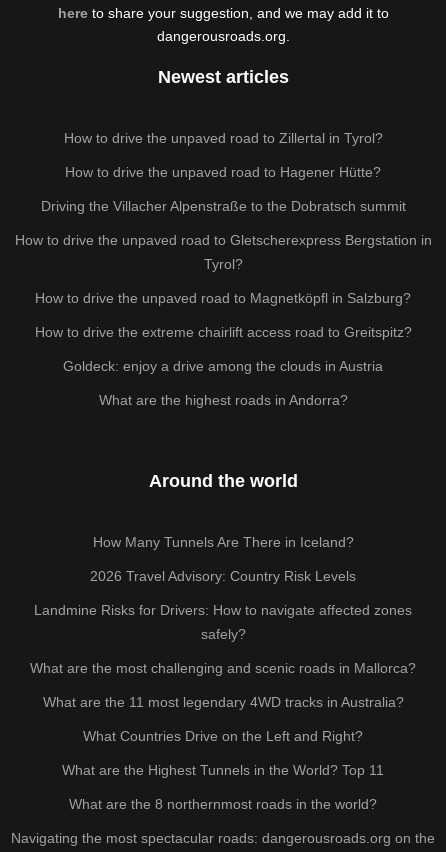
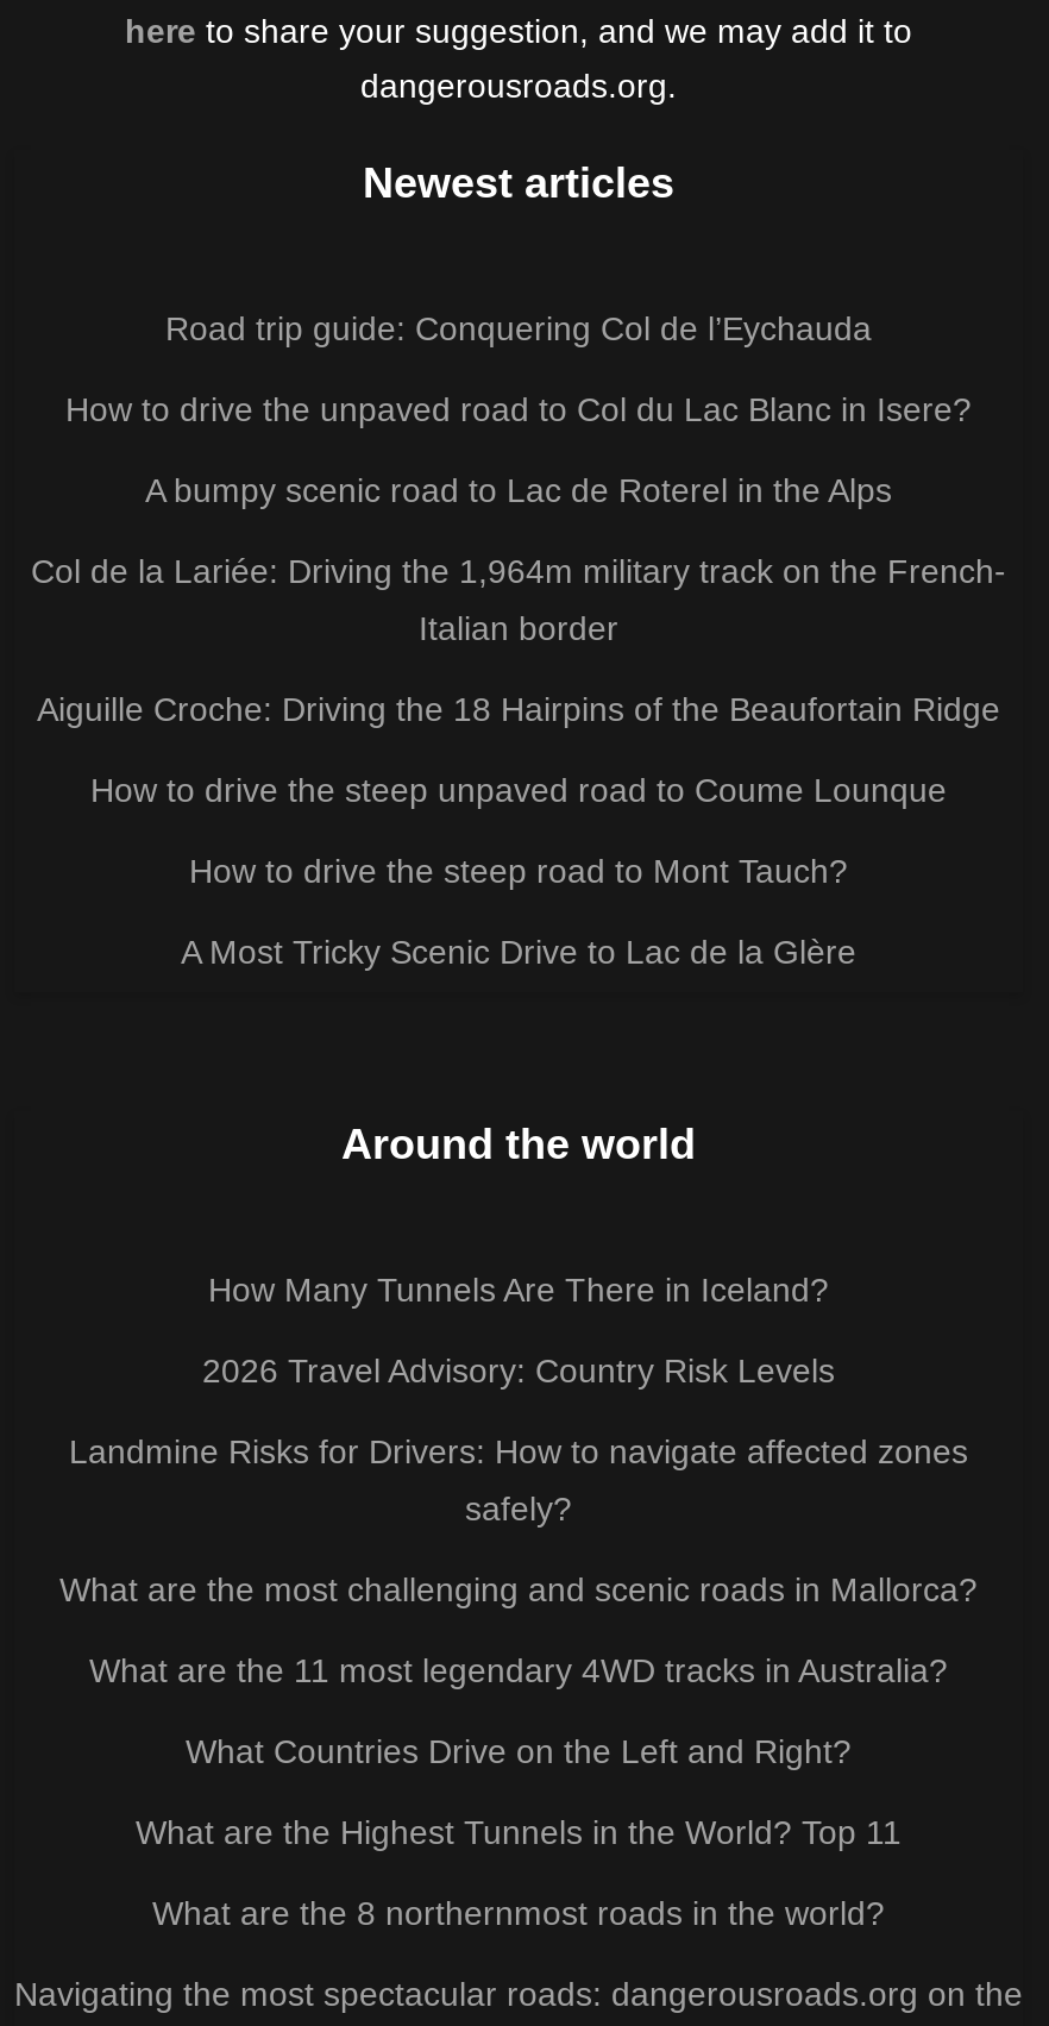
- How to drive the unpaved road to Zillertal in Tyrol?
+ Road trip guide: Conquering Col de l’Eychauda

- How to drive the unpaved road to Hagener Hütte?
+ How to drive the unpaved road to Col du Lac Blanc in Isere?

- Driving the Villacher Alpenstraße to the Dobratsch summit
+ A bumpy scenic road to Lac de Roterel in the Alps

- How to drive the unpaved road to Gletscherexpress Bergstation in
+ Col de la Lariée: Driving the 1,964m military track on the French-

- Tyrol?
+ Italian border

- How to drive the unpaved road to Magnetköpfl in Salzburg?
+ Aiguille Croche: Driving the 18 Hairpins of the Beaufortain Ridge

- How to drive the extreme chairlift access road to Greitspitz?
+ How to drive the steep unpaved road to Coume Lounque

- Goldeck: enjoy a drive among the clouds in Austria
+ How to drive the steep road to Mont Tauch?

- What are the highest roads in Andorra?
+ A Most Tricky Scenic Drive to Lac de la Glère
